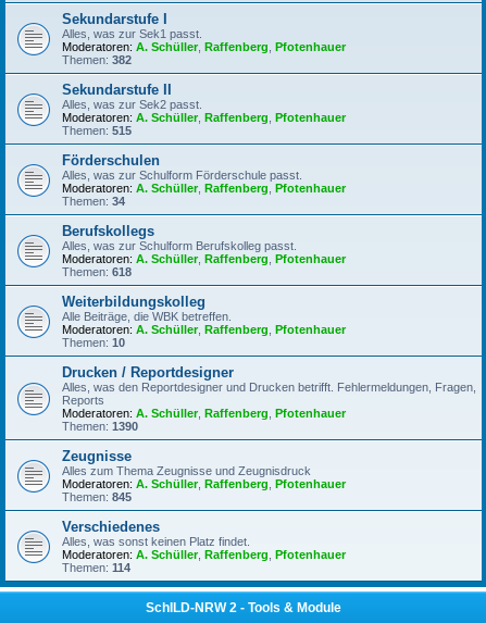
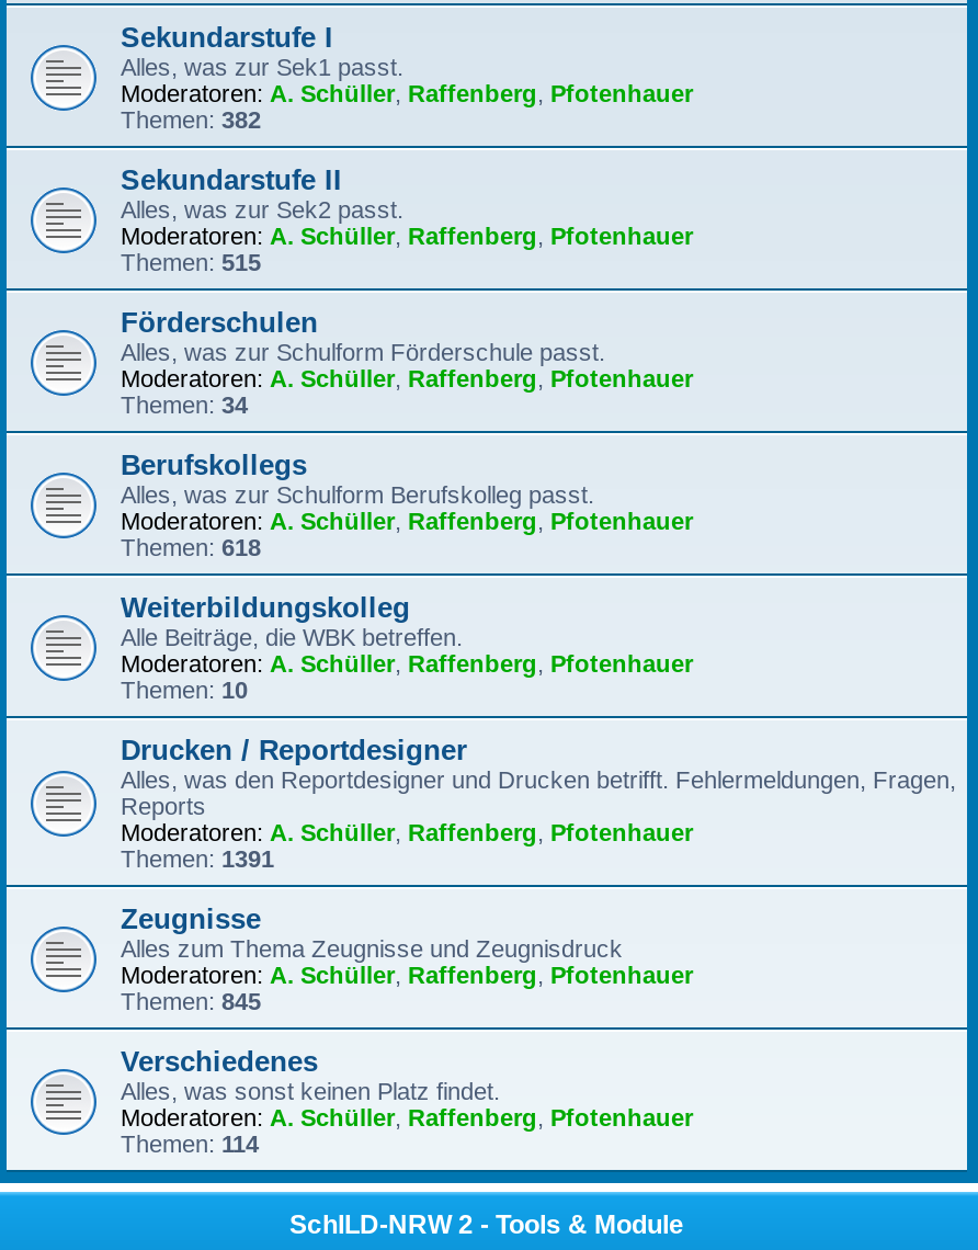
- Themen: 1390
+ Themen: 1391
